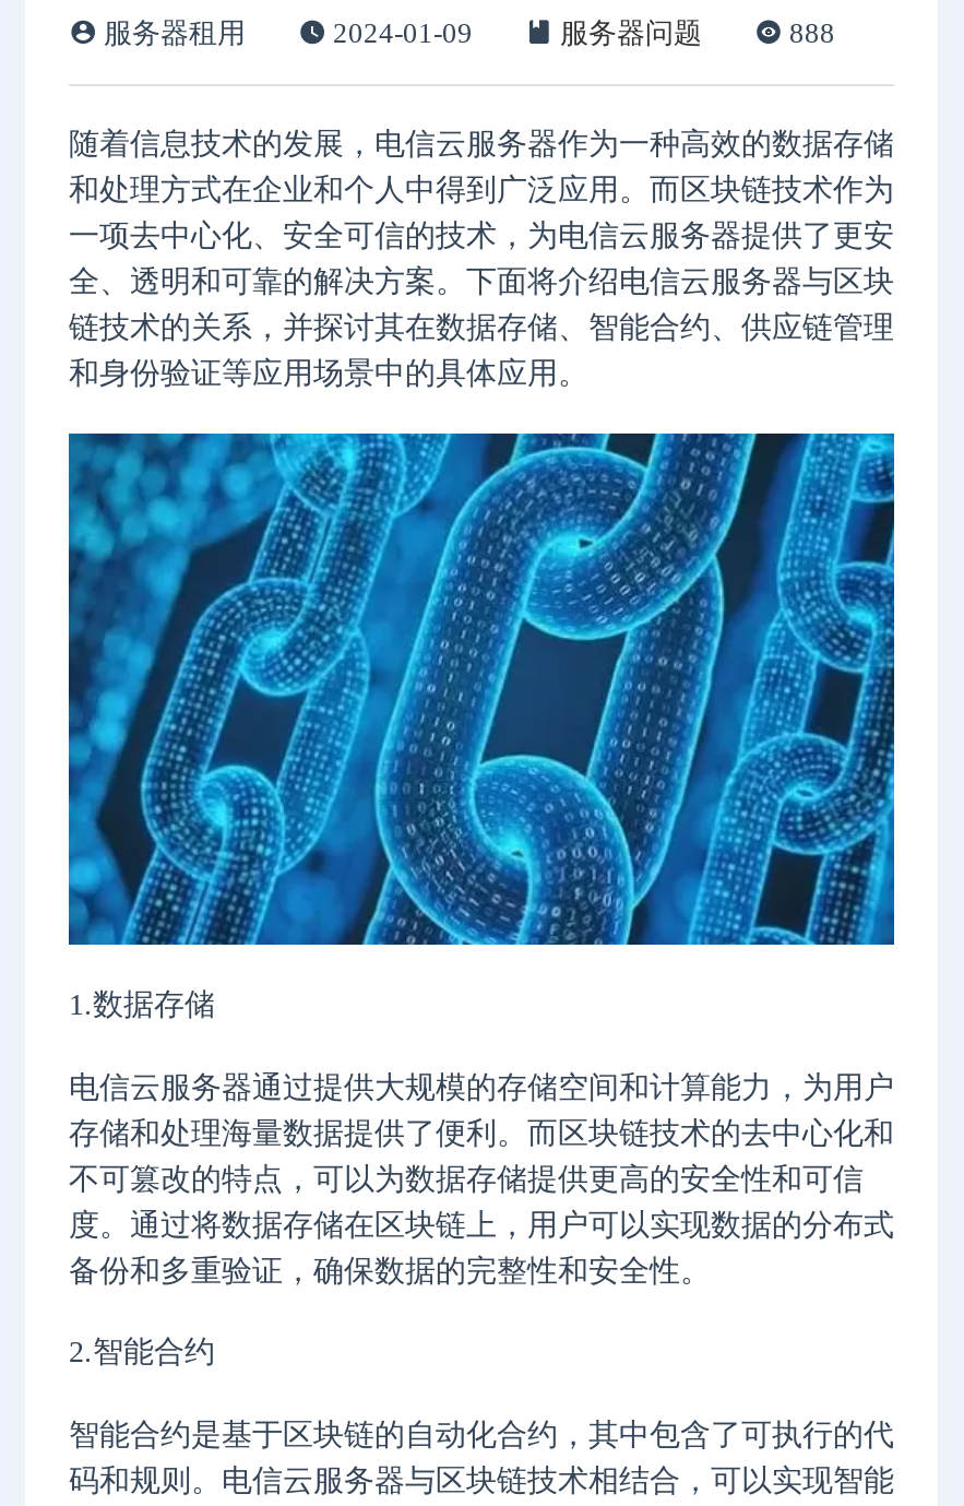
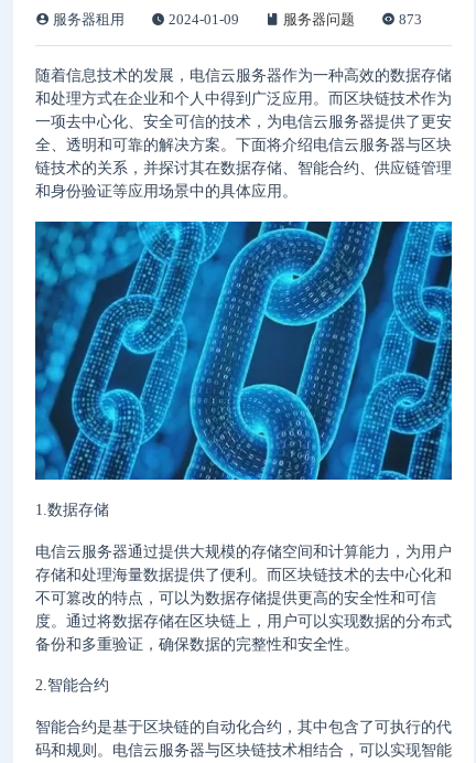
- 888
+ 873
